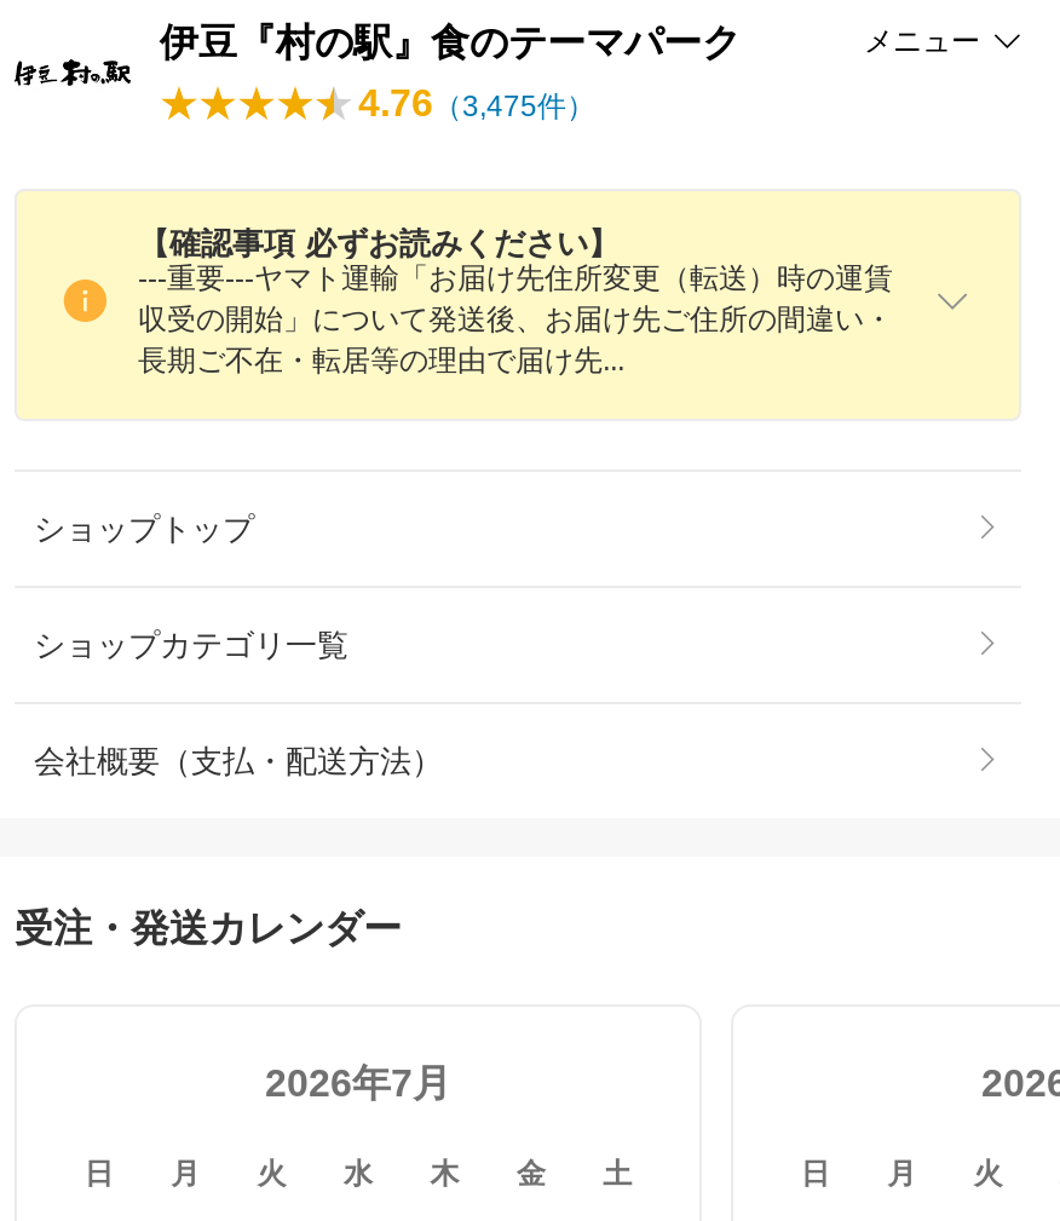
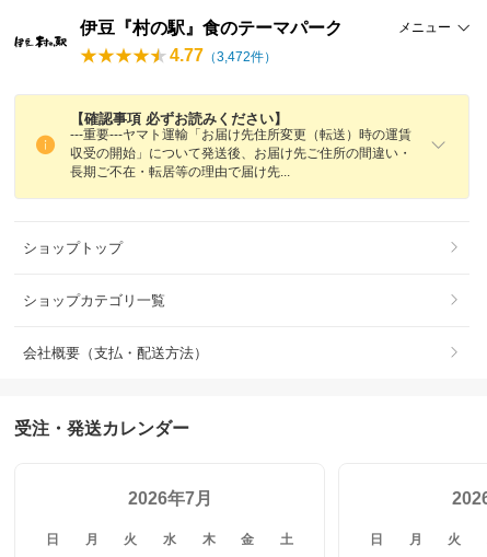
- 4.76（3,475件）
+ 4.77（3,472件）
